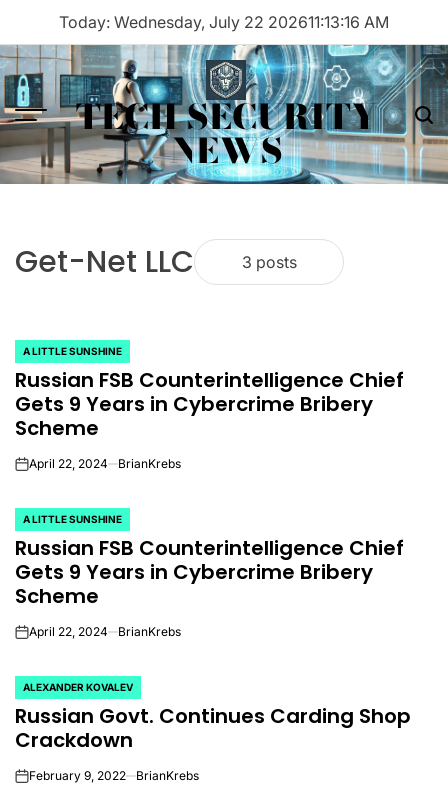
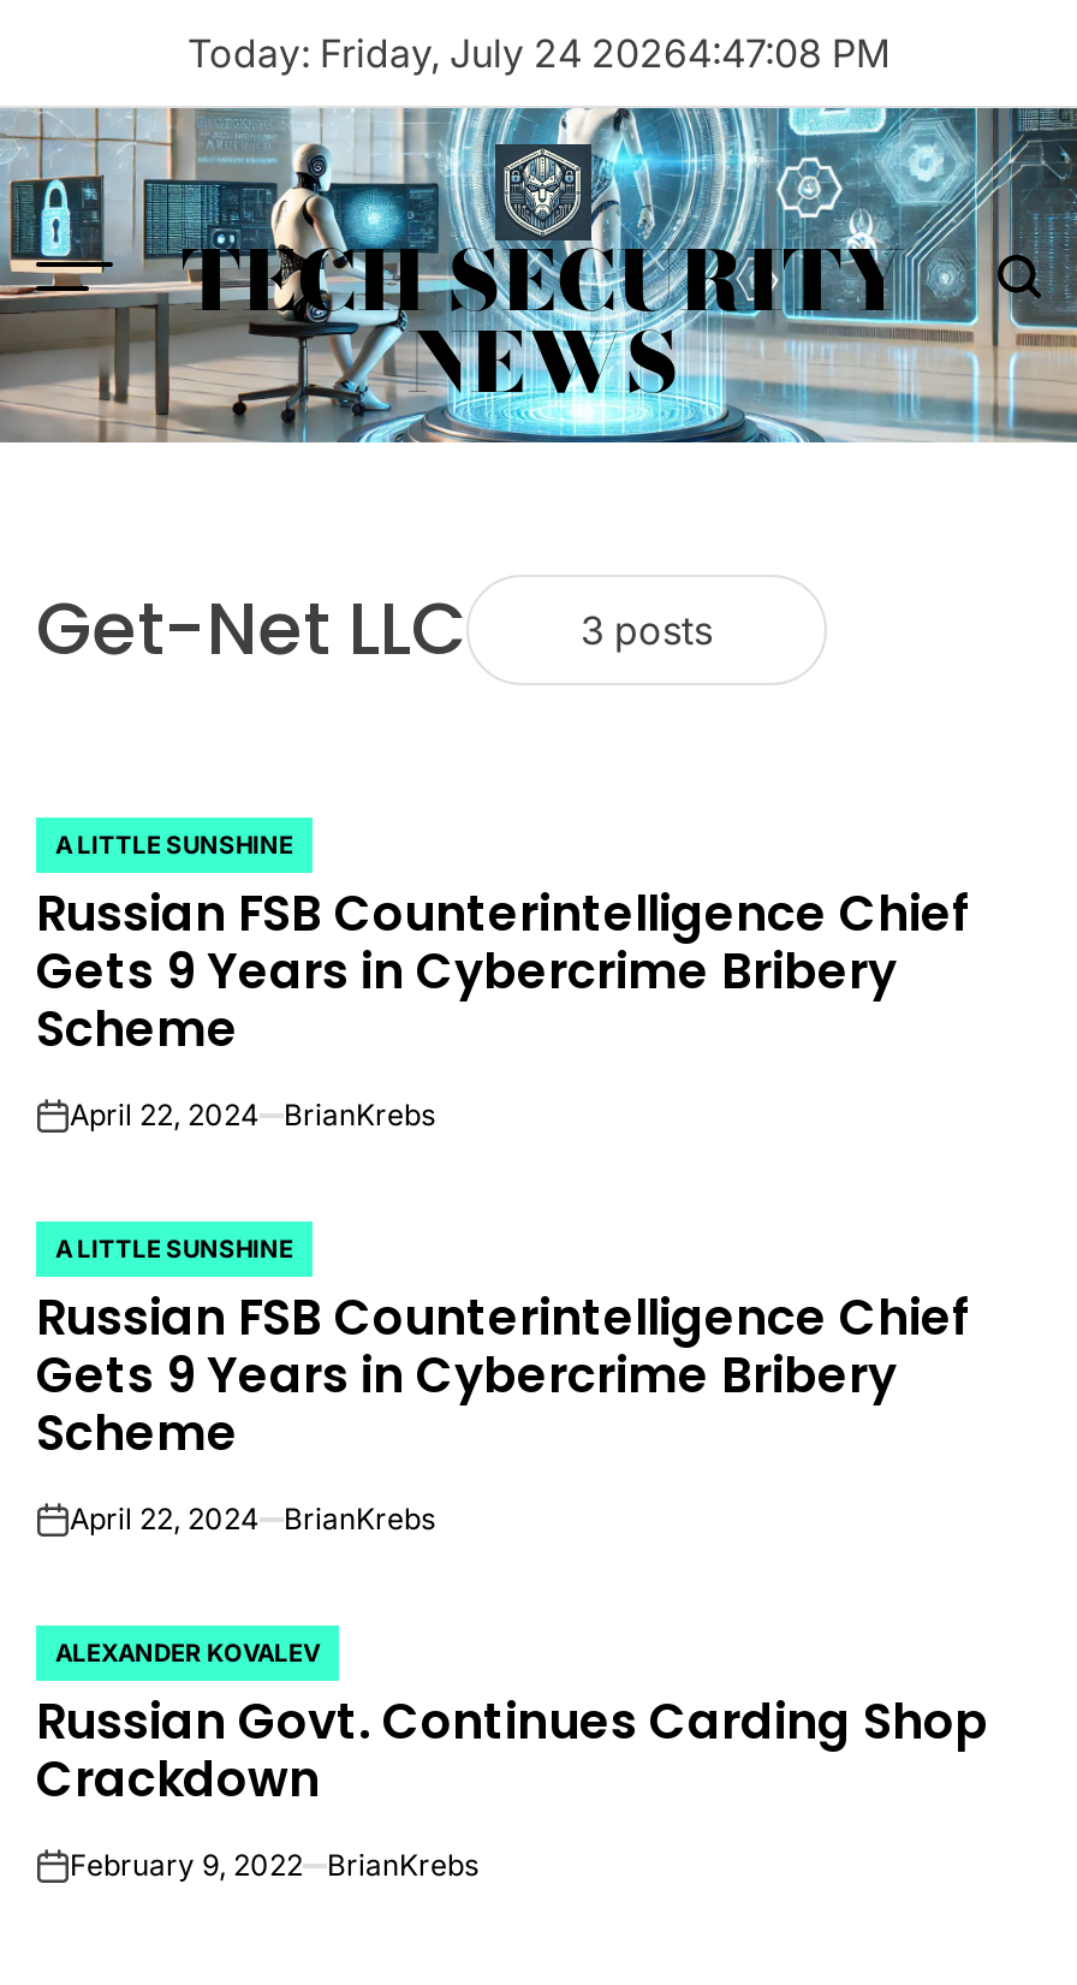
- Today: Wednesday, July 22 202611:13:16 AM
+ Today: Friday, July 24 20264:47:08 PM
